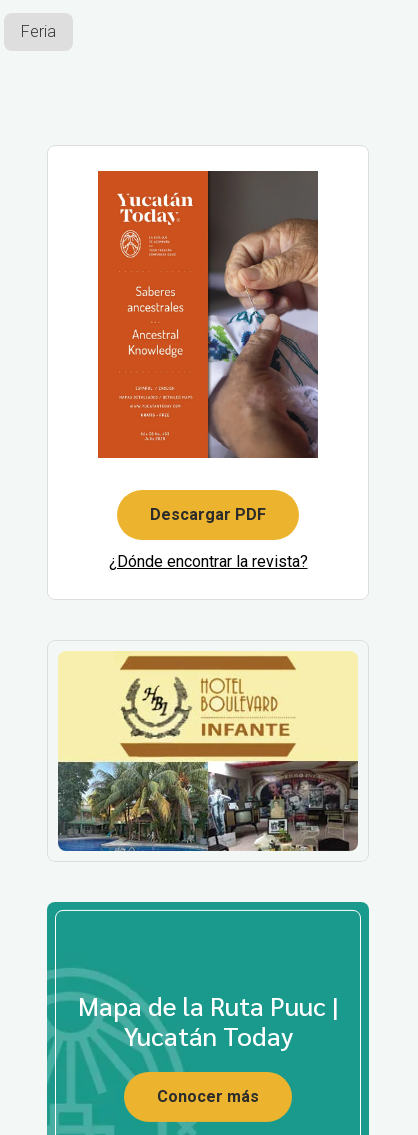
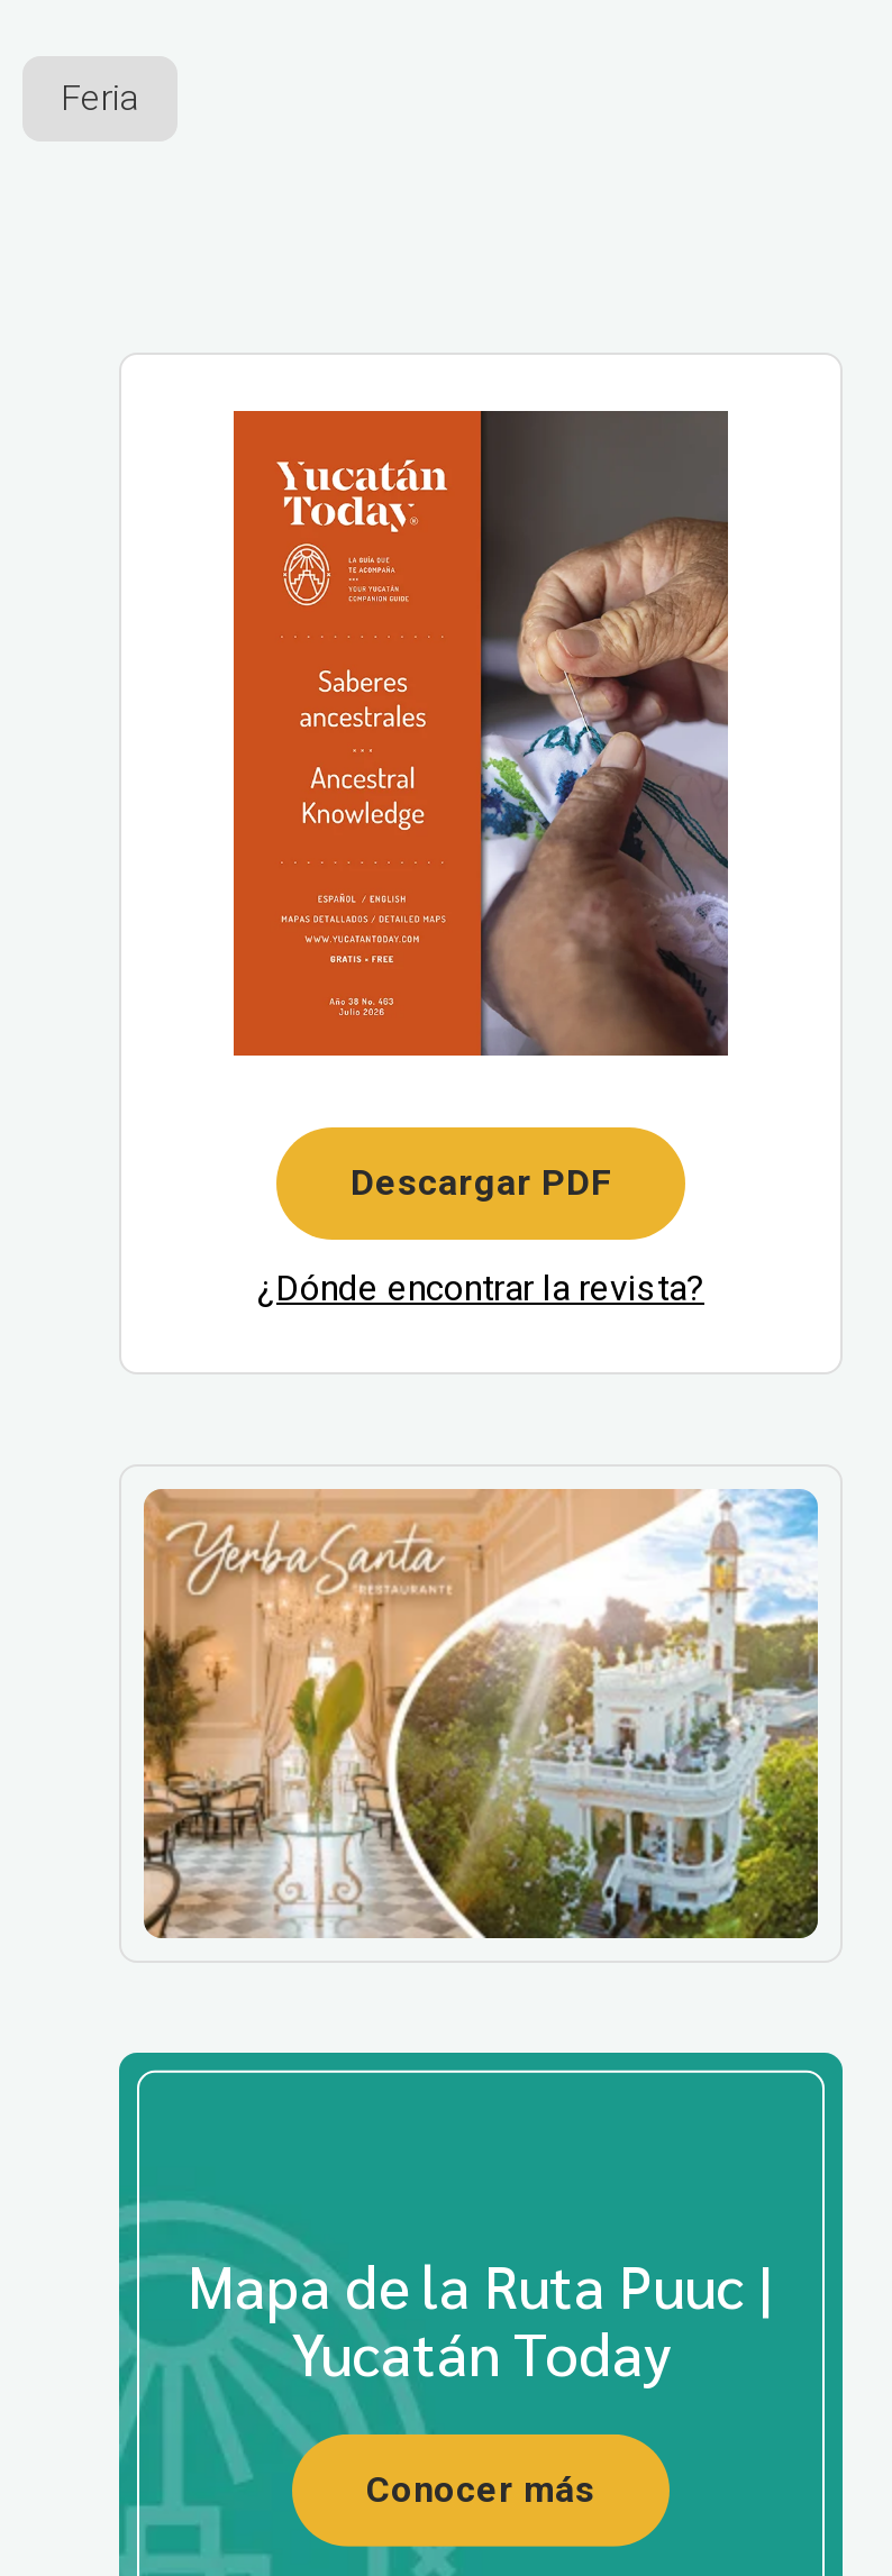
- [image]
+ [image]
